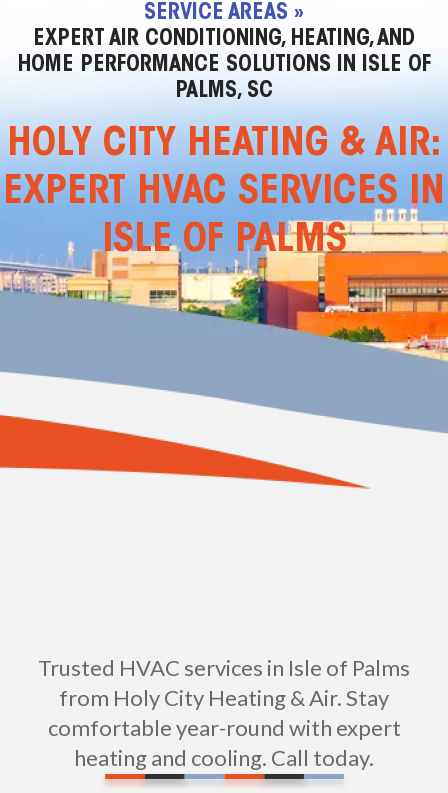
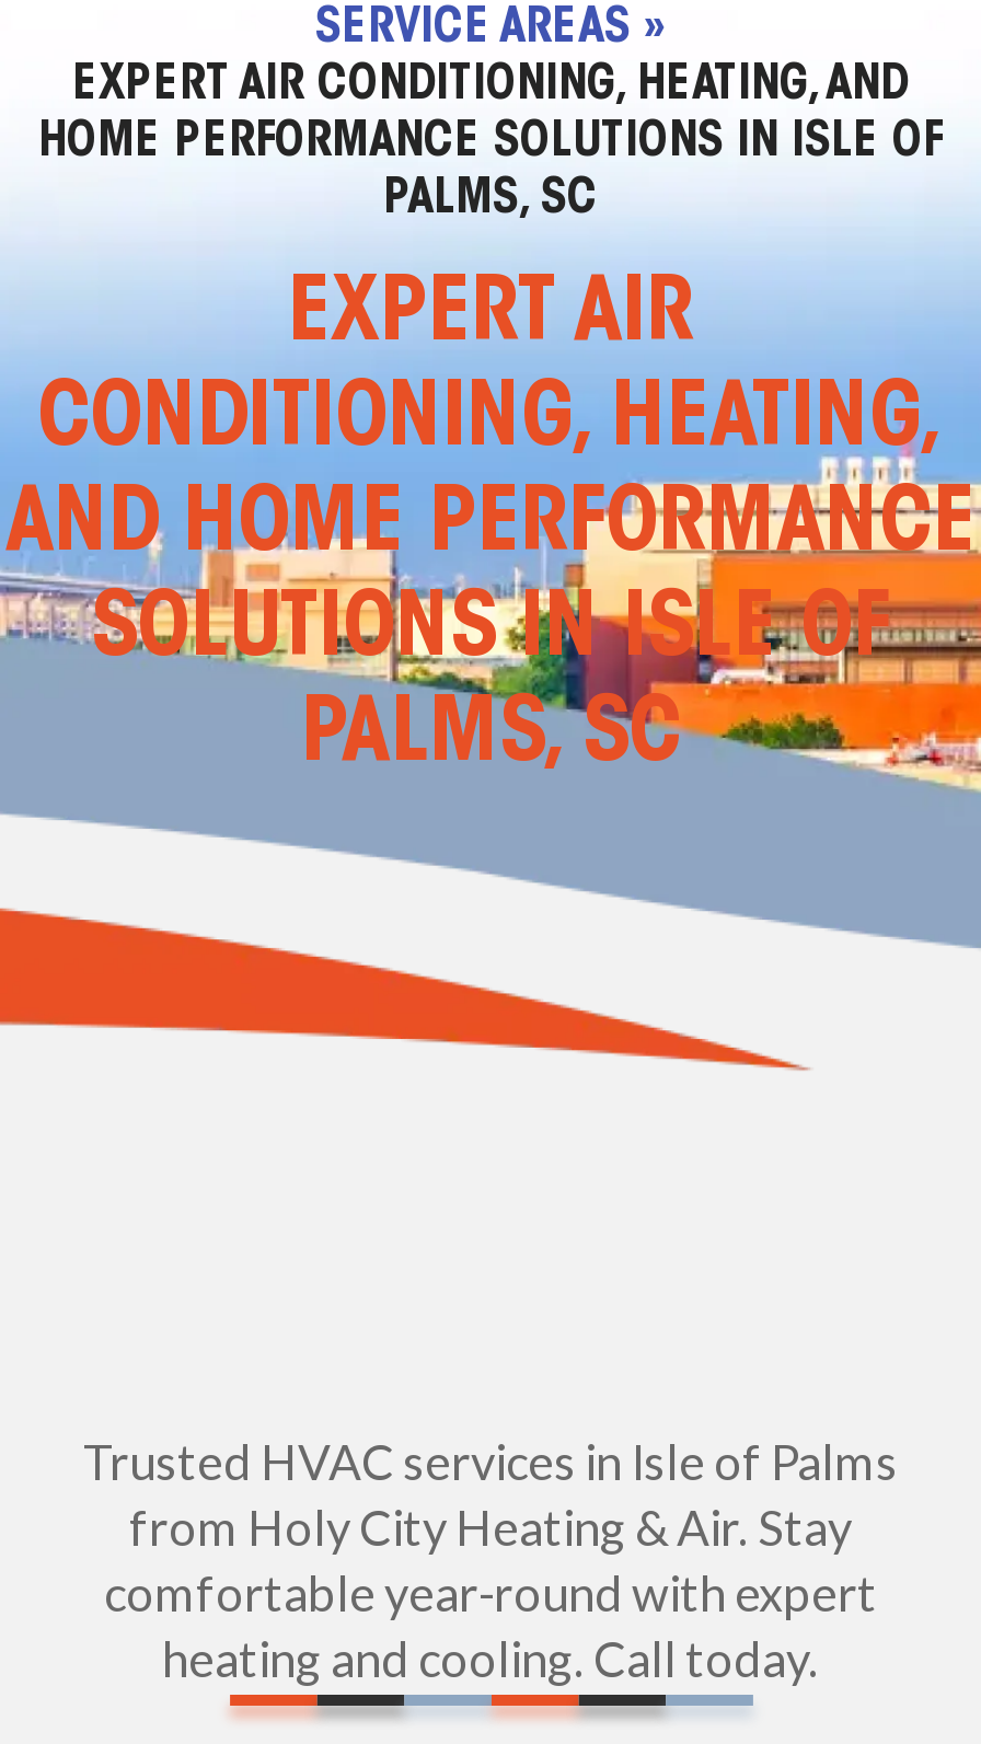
- HOLY CITY HEATING & AIR:
- EXPERT HVAC SERVICES IN
- ISLE OF PALMS
+ EXPERT AIR
+ CONDITIONING, HEATING,
+ AND HOME PERFORMANCE
+ SOLUTIONS IN ISLE OF
+ PALMS, SC
